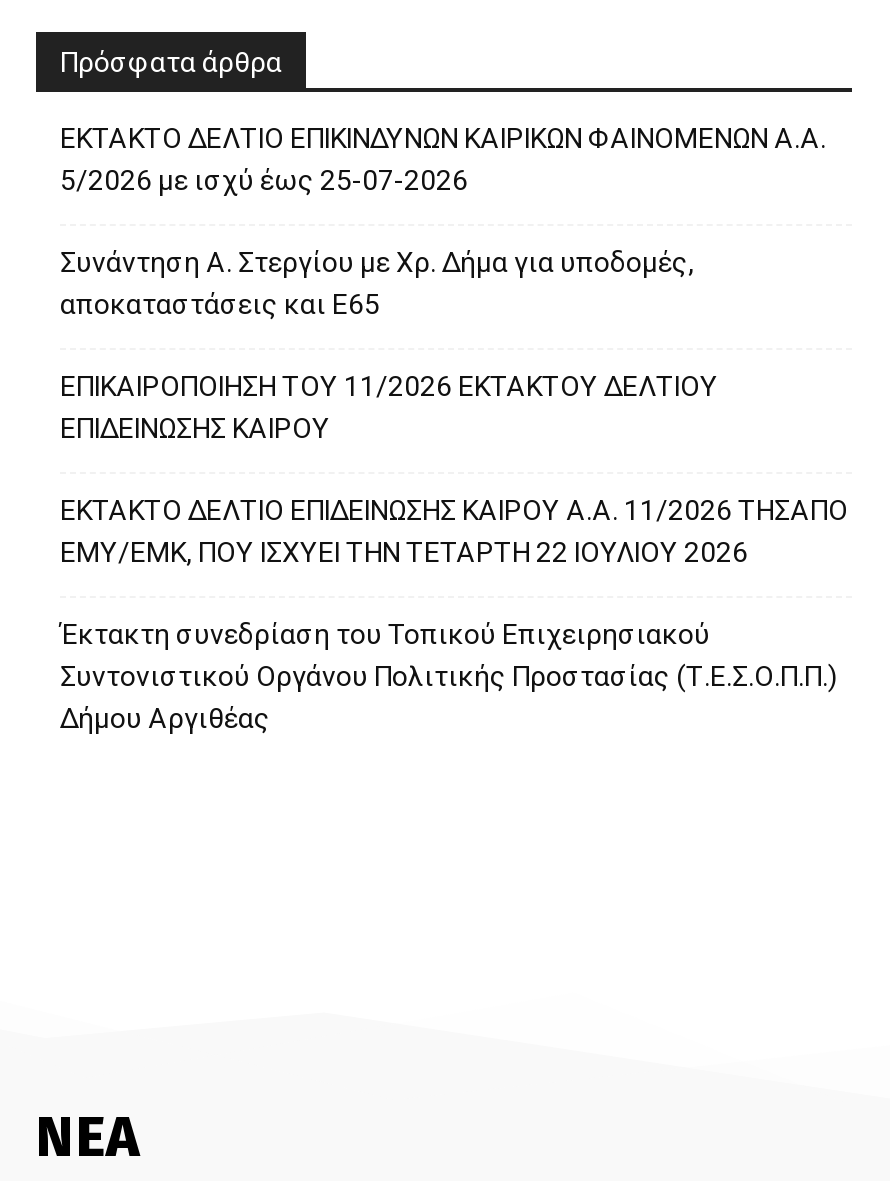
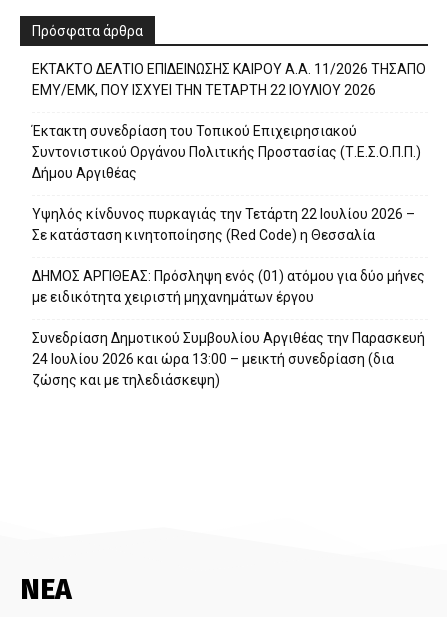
- ΕΚΤΑΚΤΟ ΔΕΛΤΙΟ ΕΠΙΚΙΝΔΥΝΩΝ ΚΑΙΡΙΚΩΝ ΦΑΙΝΟΜΕΝΩΝ Α.Α.
- 5/2026 με ισχύ έως 25-07-2026
- Συνάντηση Α. Στεργίου με Χρ. Δήμα για υποδομές,
- αποκαταστάσεις και Ε65
- ΕΠΙΚΑΙΡΟΠΟΙΗΣΗ ΤΟΥ 11/2026 ΕΚΤΑΚΤΟΥ ΔΕΛΤΙΟΥ
- ΕΠΙΔΕΙΝΩΣΗΣ ΚΑΙΡΟΥ

moved up: ΕΚΤΑΚΤΟ ΔΕΛΤΙΟ ΕΠΙΔΕΙΝΩΣΗΣ ΚΑΙΡΟΥ Α.Α. 11/2026 ΤΗΣΑΠΟ | ΕΜΥ/ΕΜΚ, ΠΟΥ ΙΣΧΥΕΙ ΤΗΝ ΤΕΤΑΡΤΗ 22 ΙΟΥΛΙΟΥ 2026 | Έκτακτη συνεδρίαση του Τοπικού Επιχειρησιακού | Συντονιστικού Οργάνου Πολιτικής Προστασίας (Τ.Ε.Σ.Ο.Π.Π.) | Δήμου Αργιθέας

+ Υψηλός κίνδυνος πυρκαγιάς την Τετάρτη 22 Ιουλίου 2026 –
+ Σε κατάσταση κινητοποίησης (Red Code) η Θεσσαλία
+ ΔΗΜΟΣ ΑΡΓΙΘΕΑΣ: Πρόσληψη ενός (01) ατόμου για δύο μήνες
+ με ειδικότητα χειριστή μηχανημάτων έργου
+ Συνεδρίαση Δημοτικού Συμβουλίου Αργιθέας την Παρασκευή
+ 24 Ιουλίου 2026 και ώρα 13:00 – μεικτή συνεδρίαση (δια
+ ζώσης και με τηλεδιάσκεψη)
